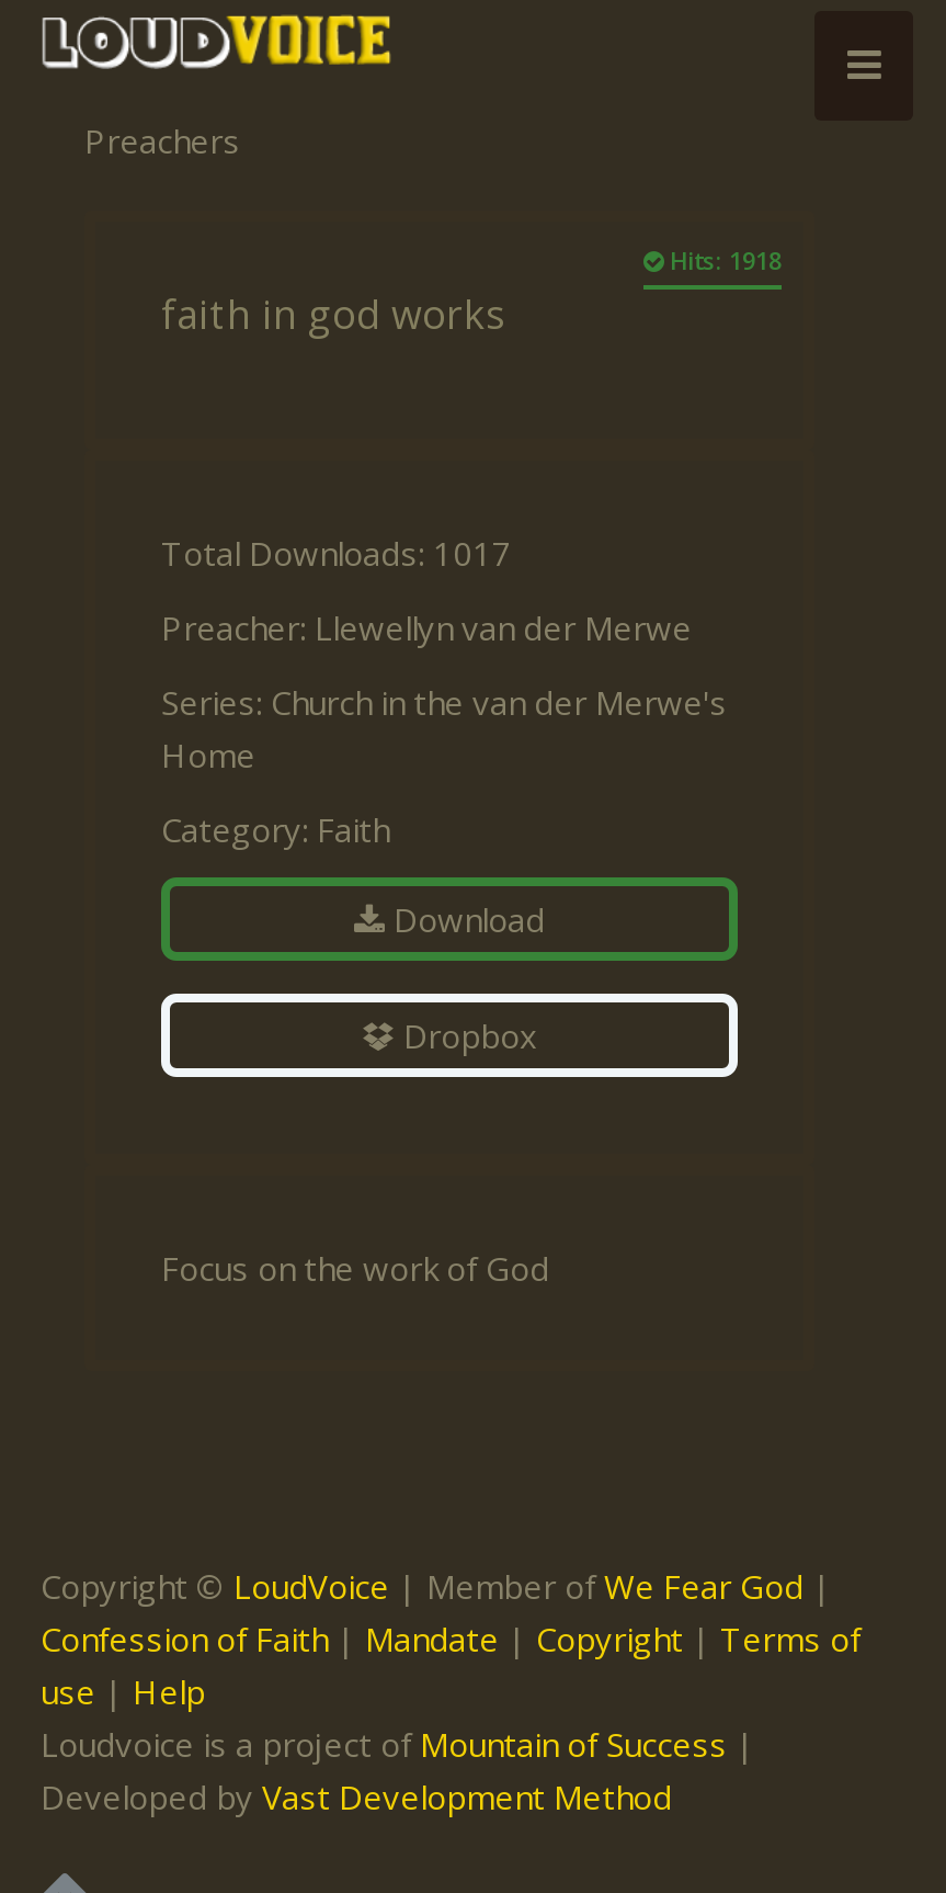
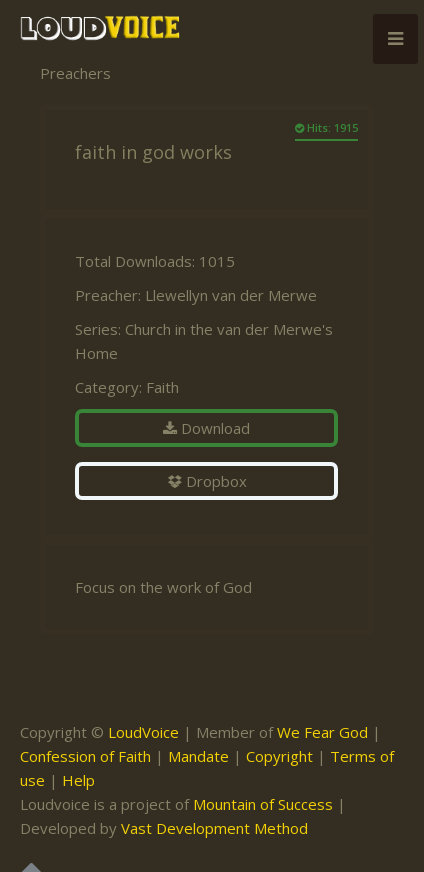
- Hits: 1918
+ Hits: 1915

- Total Downloads: 1017
+ Total Downloads: 1015
